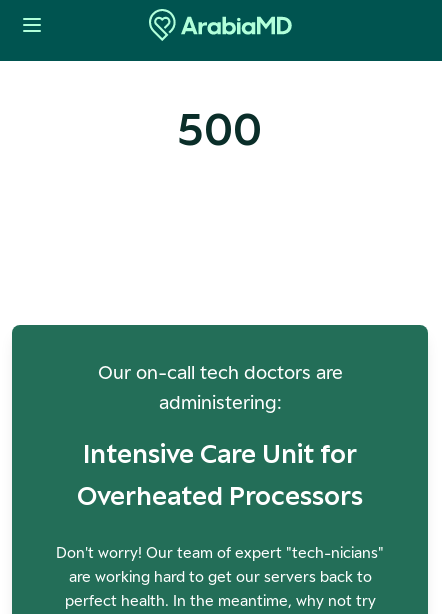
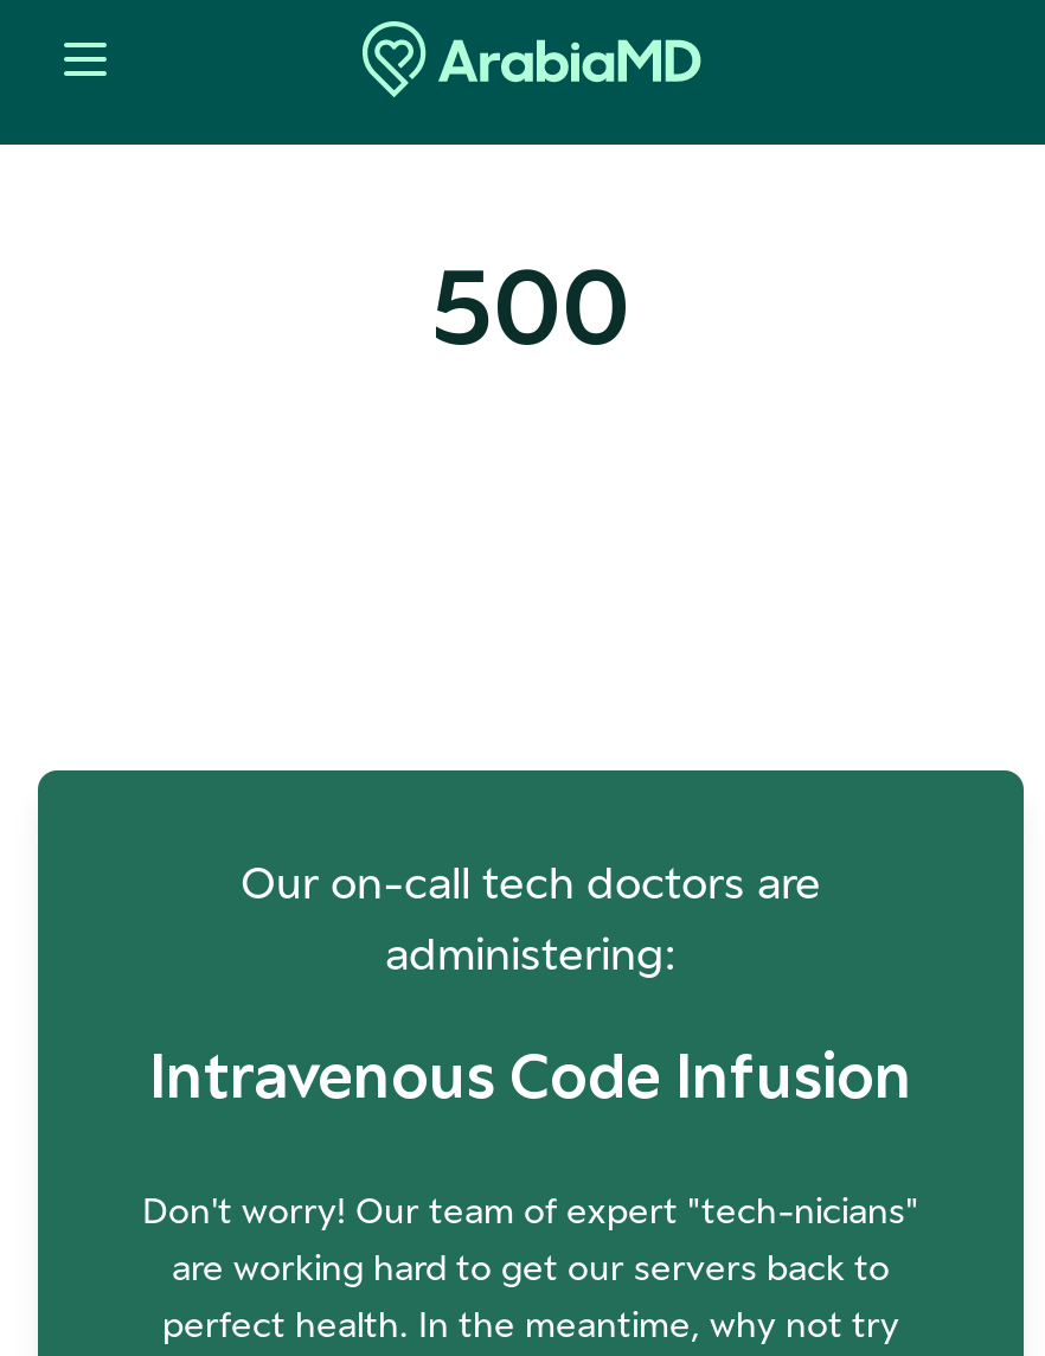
- Intensive Care Unit for
- Overheated Processors
+ Intravenous Code Infusion
